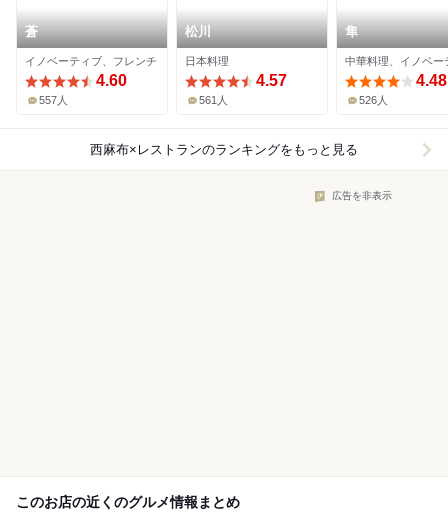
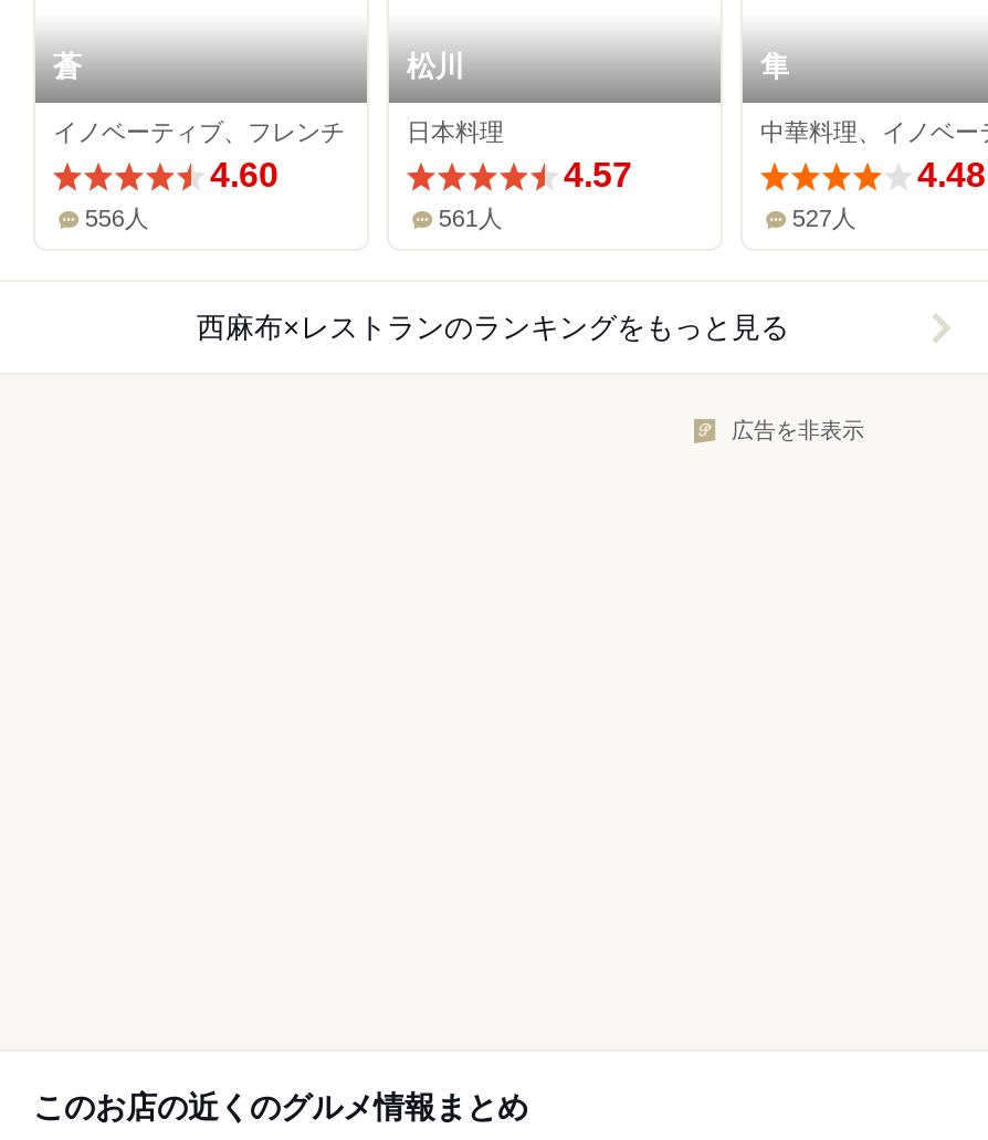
- 557人
+ 556人

- 526人
+ 527人
